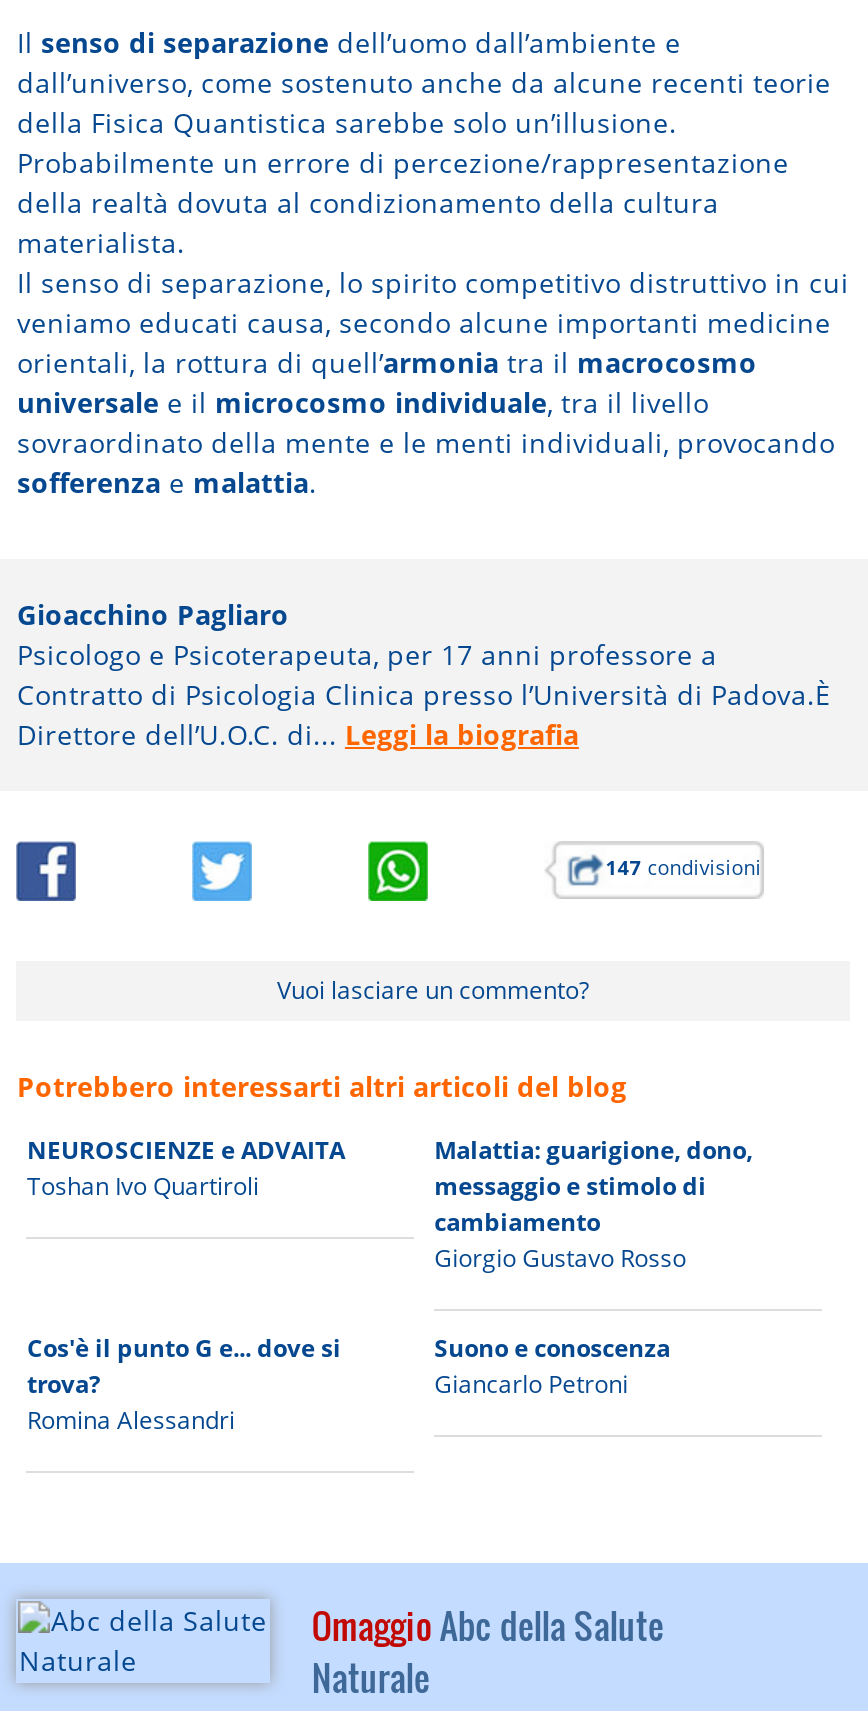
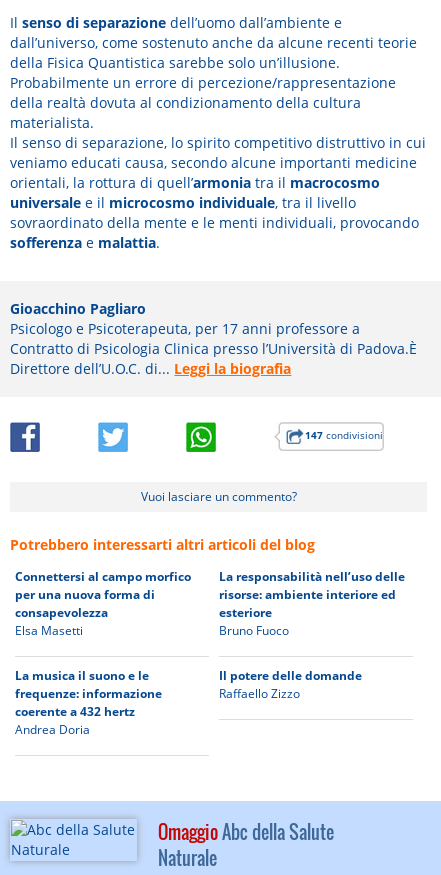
- NEUROSCIENZE e ADVAITA
- Toshan Ivo Quartiroli
+ Connettersi al campo morfico
+ per una nuova forma di
+ consapevolezza
+ Elsa Masetti

- Malattia: guarigione, dono,
- messaggio e stimolo di
- cambiamento
- Giorgio Gustavo Rosso
+ La responsabilità nell’uso delle
+ risorse: ambiente interiore ed
+ esteriore
+ Bruno Fuoco

- Cos'è il punto G e... dove si
- trova?
- Romina Alessandri
+ La musica il suono e le
+ frequenze: informazione
+ coerente a 432 hertz
+ Andrea Doria

- Suono e conoscenza
- Giancarlo Petroni
+ Il potere delle domande
+ Raffaello Zizzo
